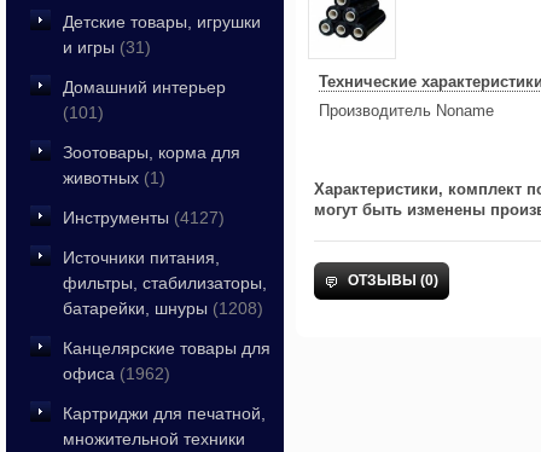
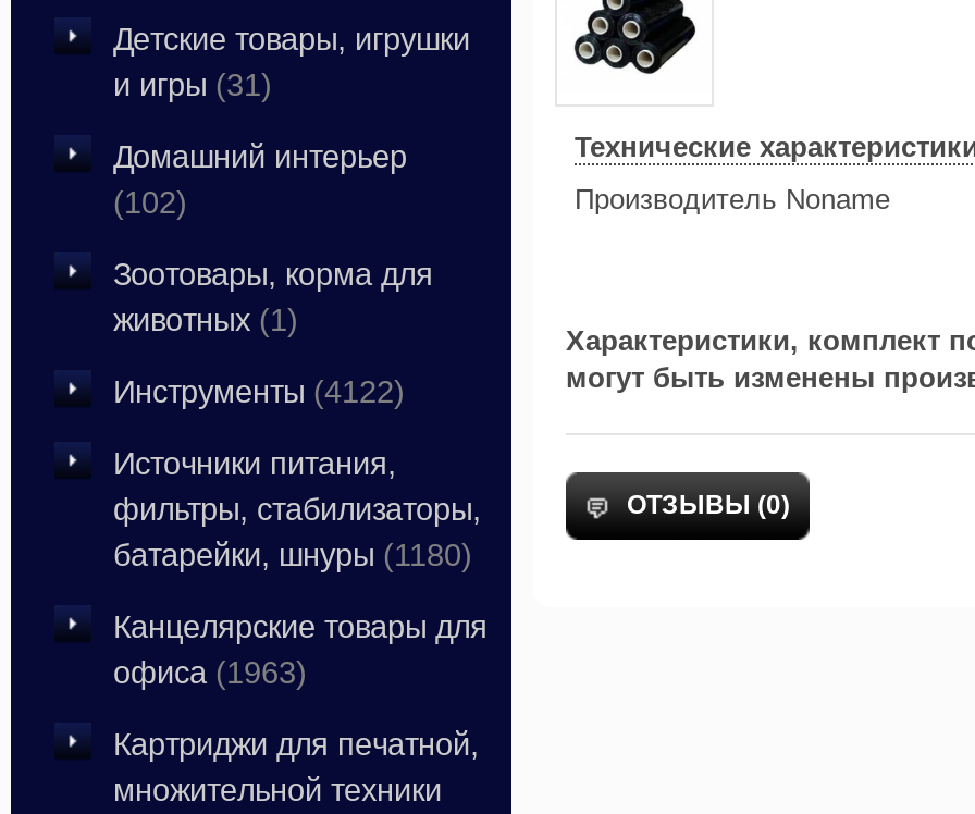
- (101)
+ (102)

- Инструменты (4127)
+ Инструменты (4122)

- батарейки, шнуры (1208)
+ батарейки, шнуры (1180)

- офиса (1962)
+ офиса (1963)
